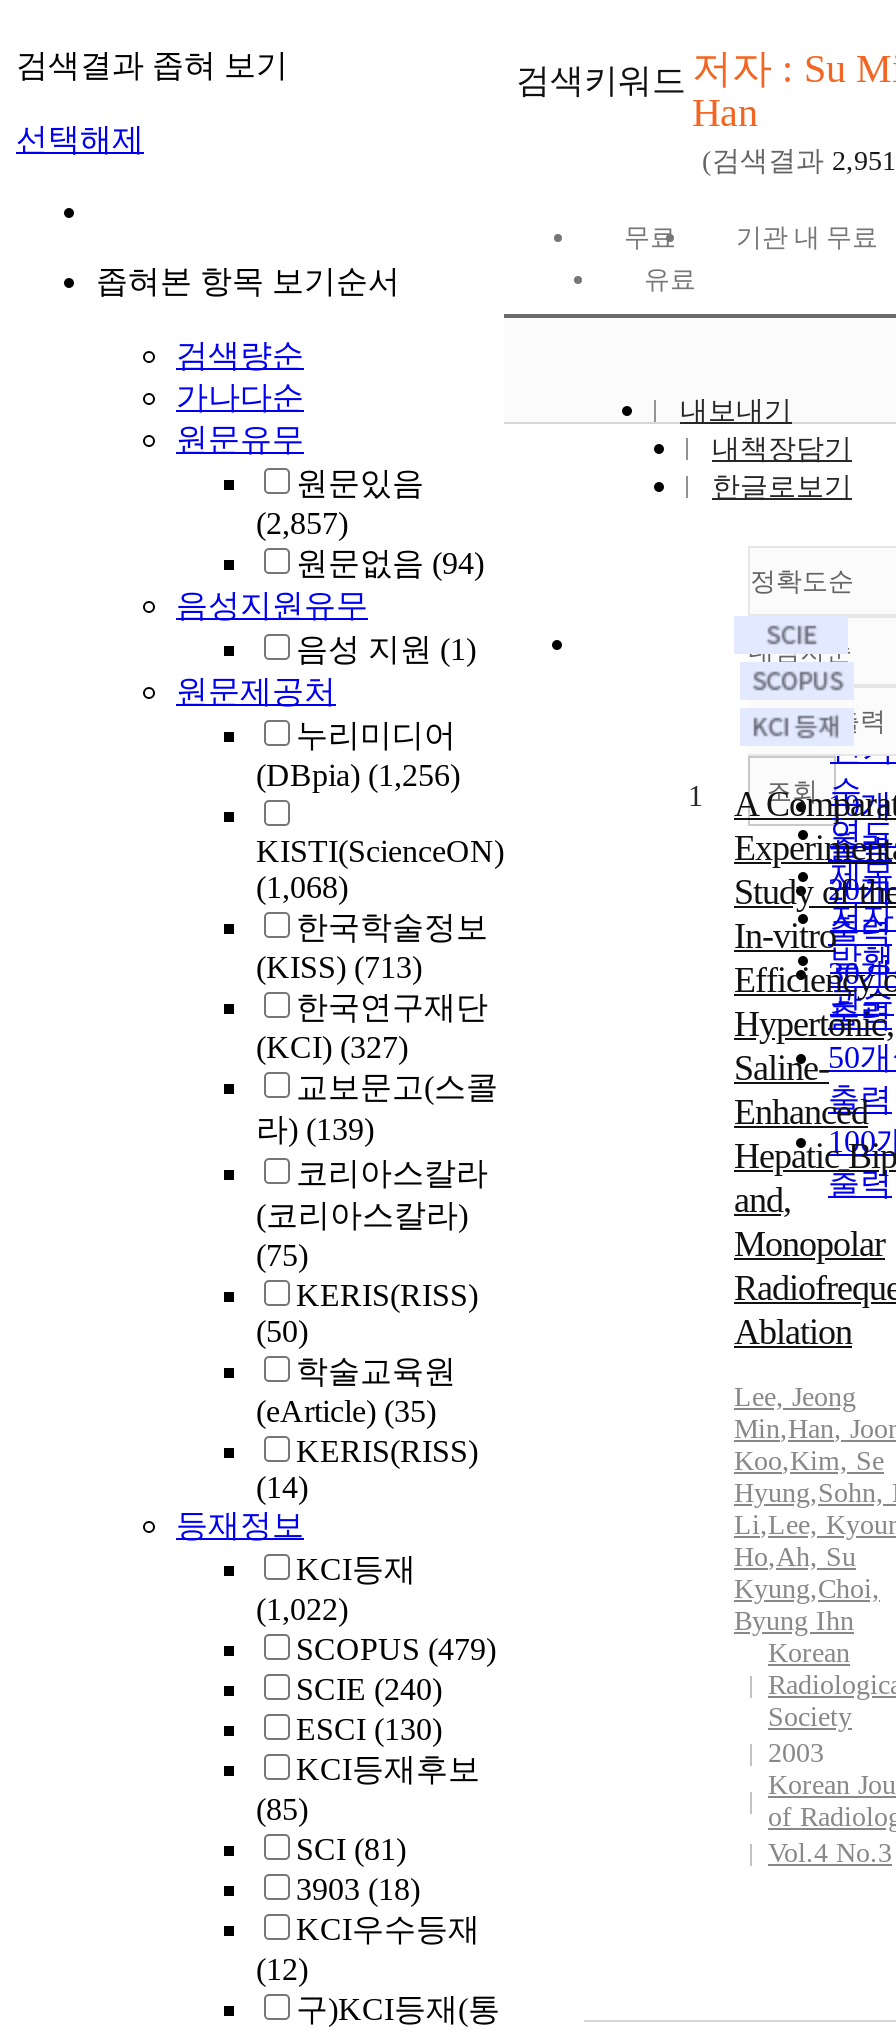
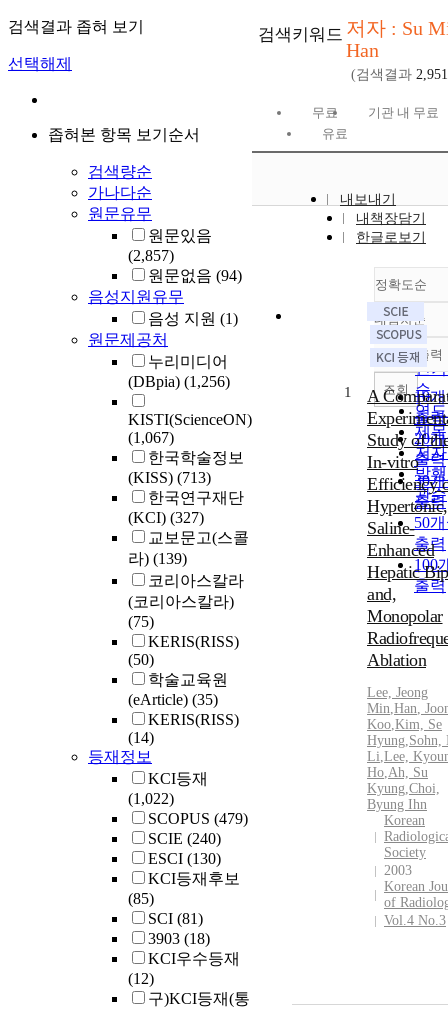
- (1,068)
+ (1,067)
